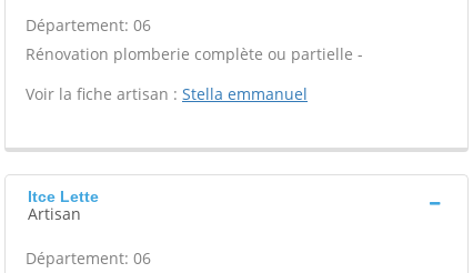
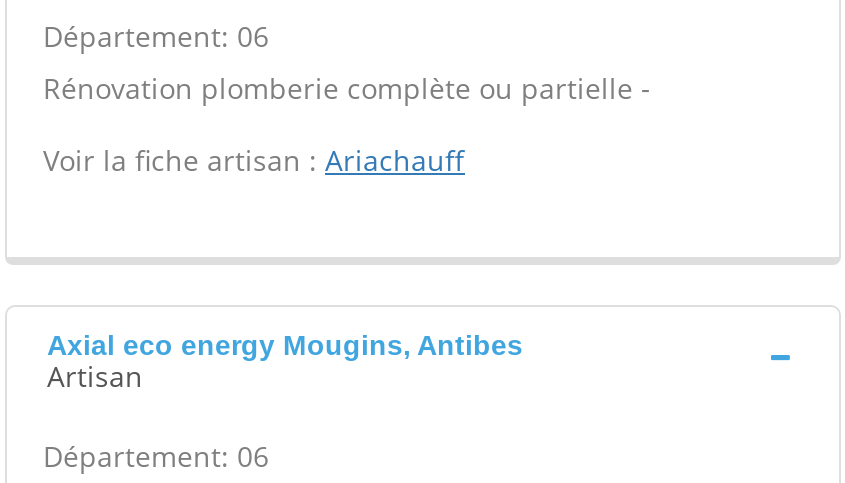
- Voir la fiche artisan : Stella emmanuel
+ Voir la fiche artisan : Ariachauff

- Itce Lette
+ Axial eco energy Mougins, Antibes
